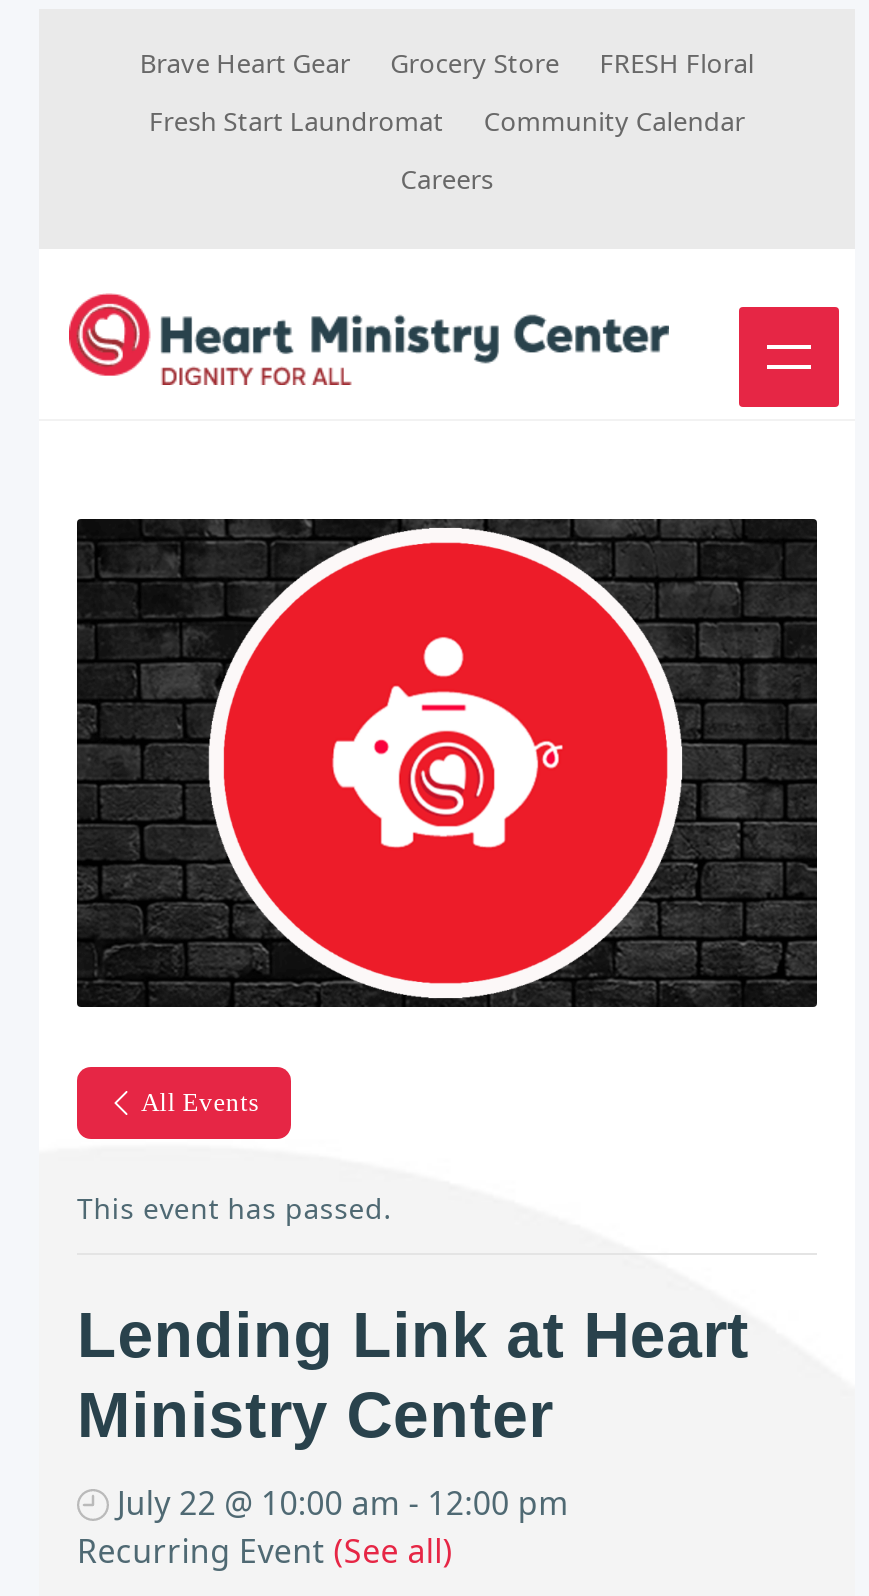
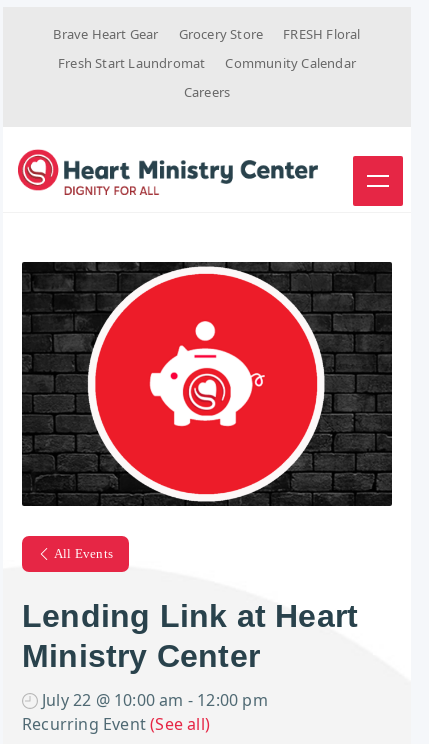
- This event has passed.
